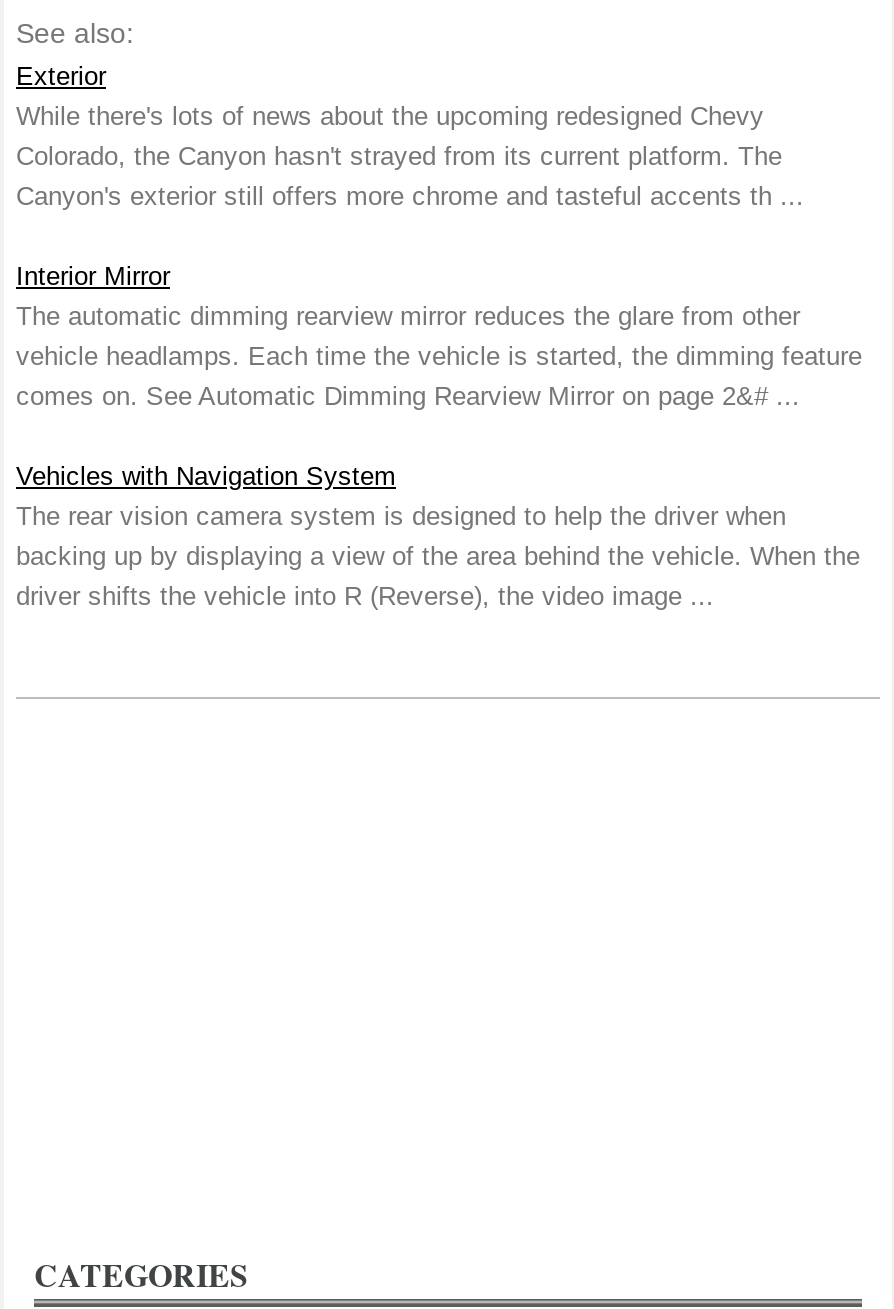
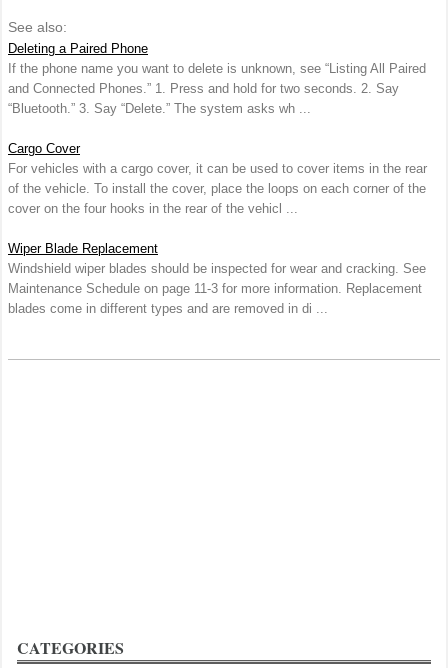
- Exterior
- While there's lots of news about the upcoming redesigned Chevy
- Colorado, the Canyon hasn't strayed from its current platform. The
- Canyon's exterior still offers more chrome and tasteful accents th ...
+ Deleting a Paired Phone
+ If the phone name you want to delete is unknown, see “Listing All Paired
+ and Connected Phones.” 1. Press and hold for two seconds. 2. Say
+ “Bluetooth.” 3. Say “Delete.” The system asks wh ...

- Interior Mirror
- The automatic dimming rearview mirror reduces the glare from other
- vehicle headlamps. Each time the vehicle is started, the dimming feature
- comes on. See Automatic Dimming Rearview Mirror on page 2&# ...
+ Cargo Cover
+ For vehicles with a cargo cover, it can be used to cover items in the rear
+ of the vehicle. To install the cover, place the loops on each corner of the
+ cover on the four hooks in the rear of the vehicl ...

- Vehicles with Navigation System
- The rear vision camera system is designed to help the driver when
- backing up by displaying a view of the area behind the vehicle. When the
- driver shifts the vehicle into R (Reverse), the video image ...
+ Wiper Blade Replacement
+ Windshield wiper blades should be inspected for wear and cracking. See
+ Maintenance Schedule on page 11‑3 for more information. Replacement
+ blades come in different types and are removed in di ...
